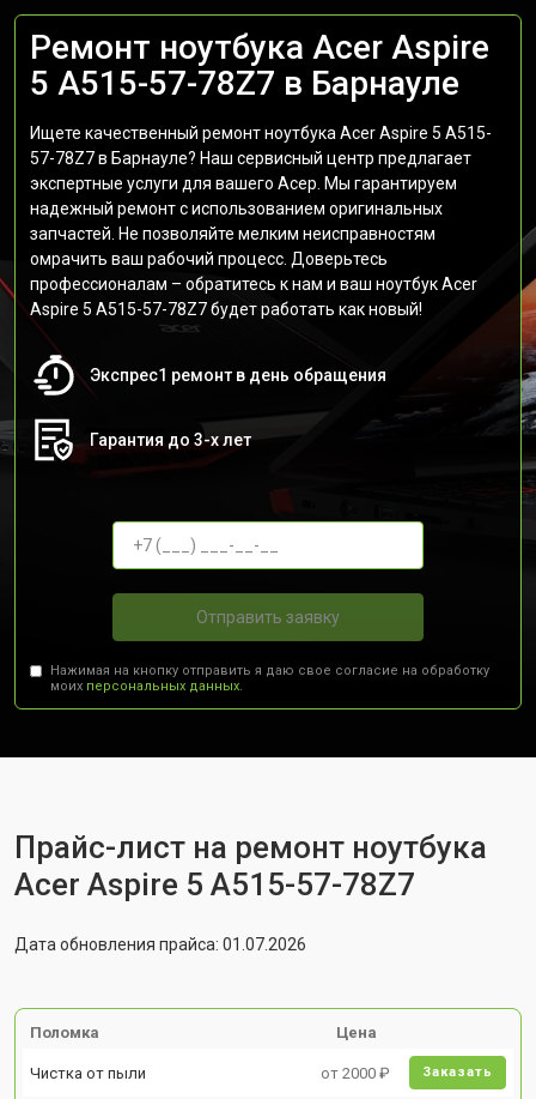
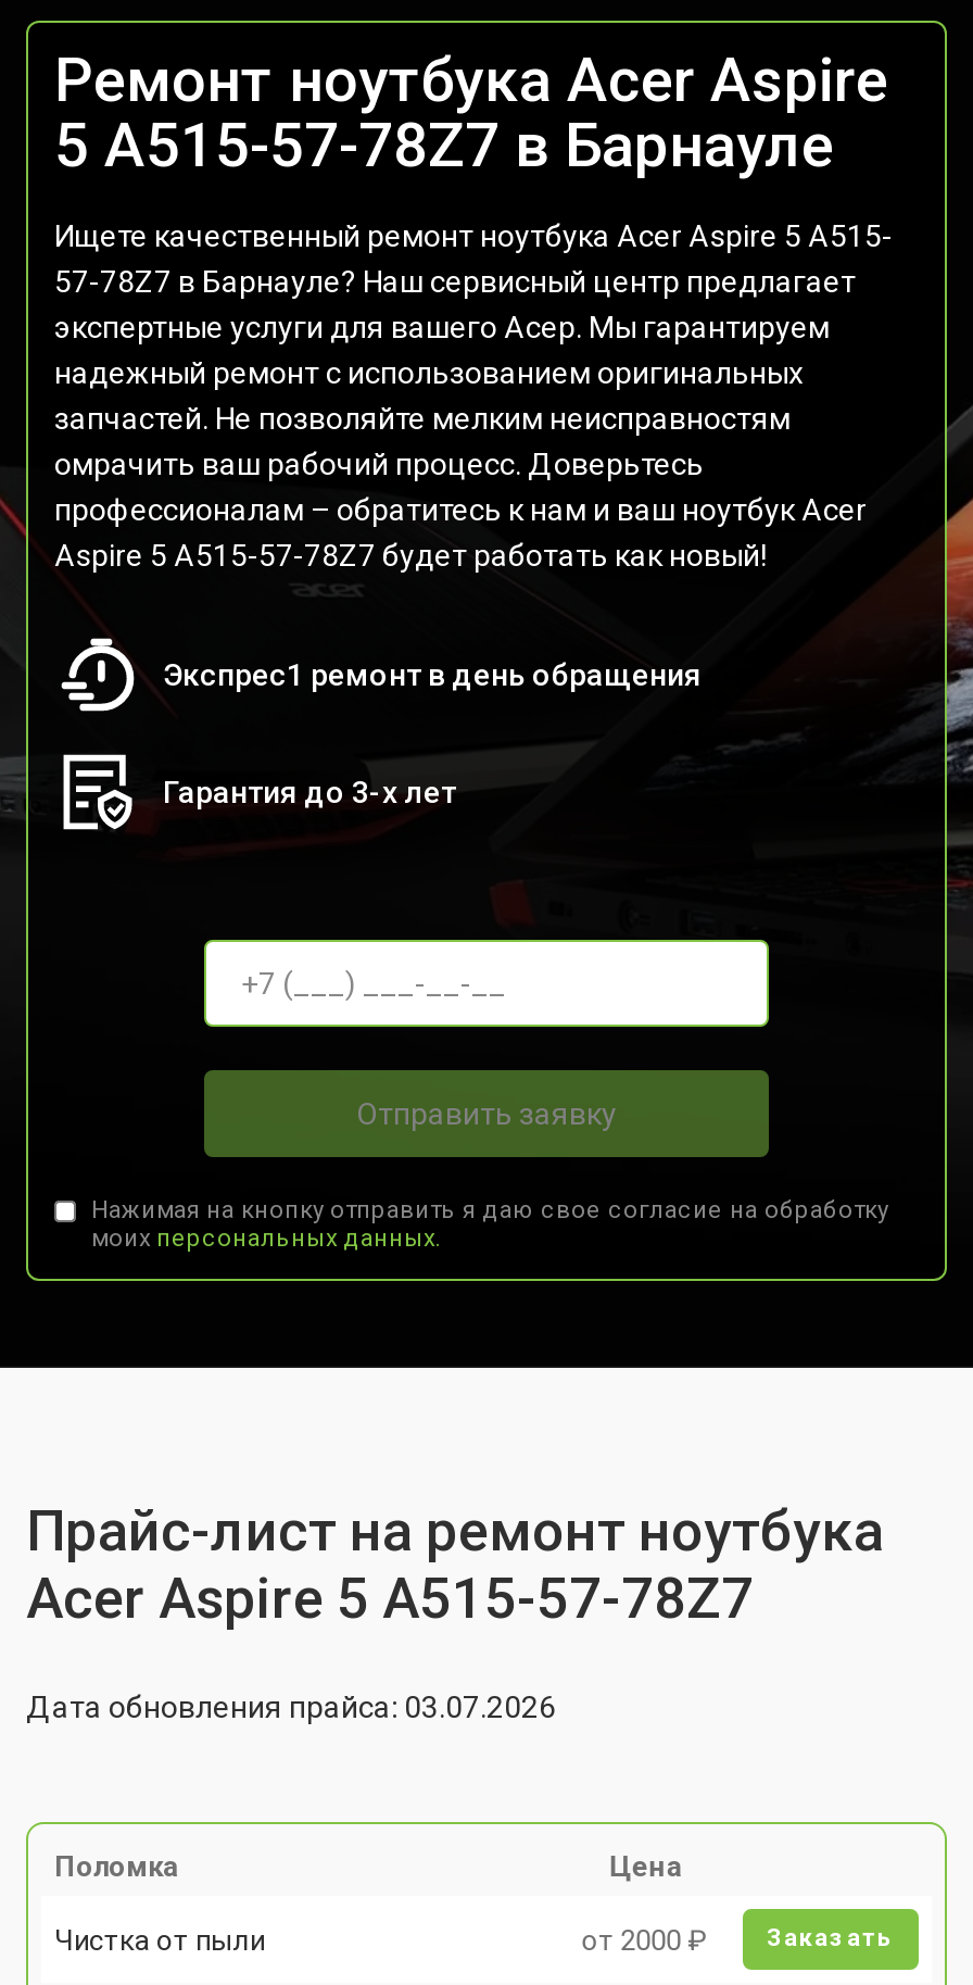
- Дата обновления прайса: 01.07.2026
+ Дата обновления прайса: 03.07.2026
